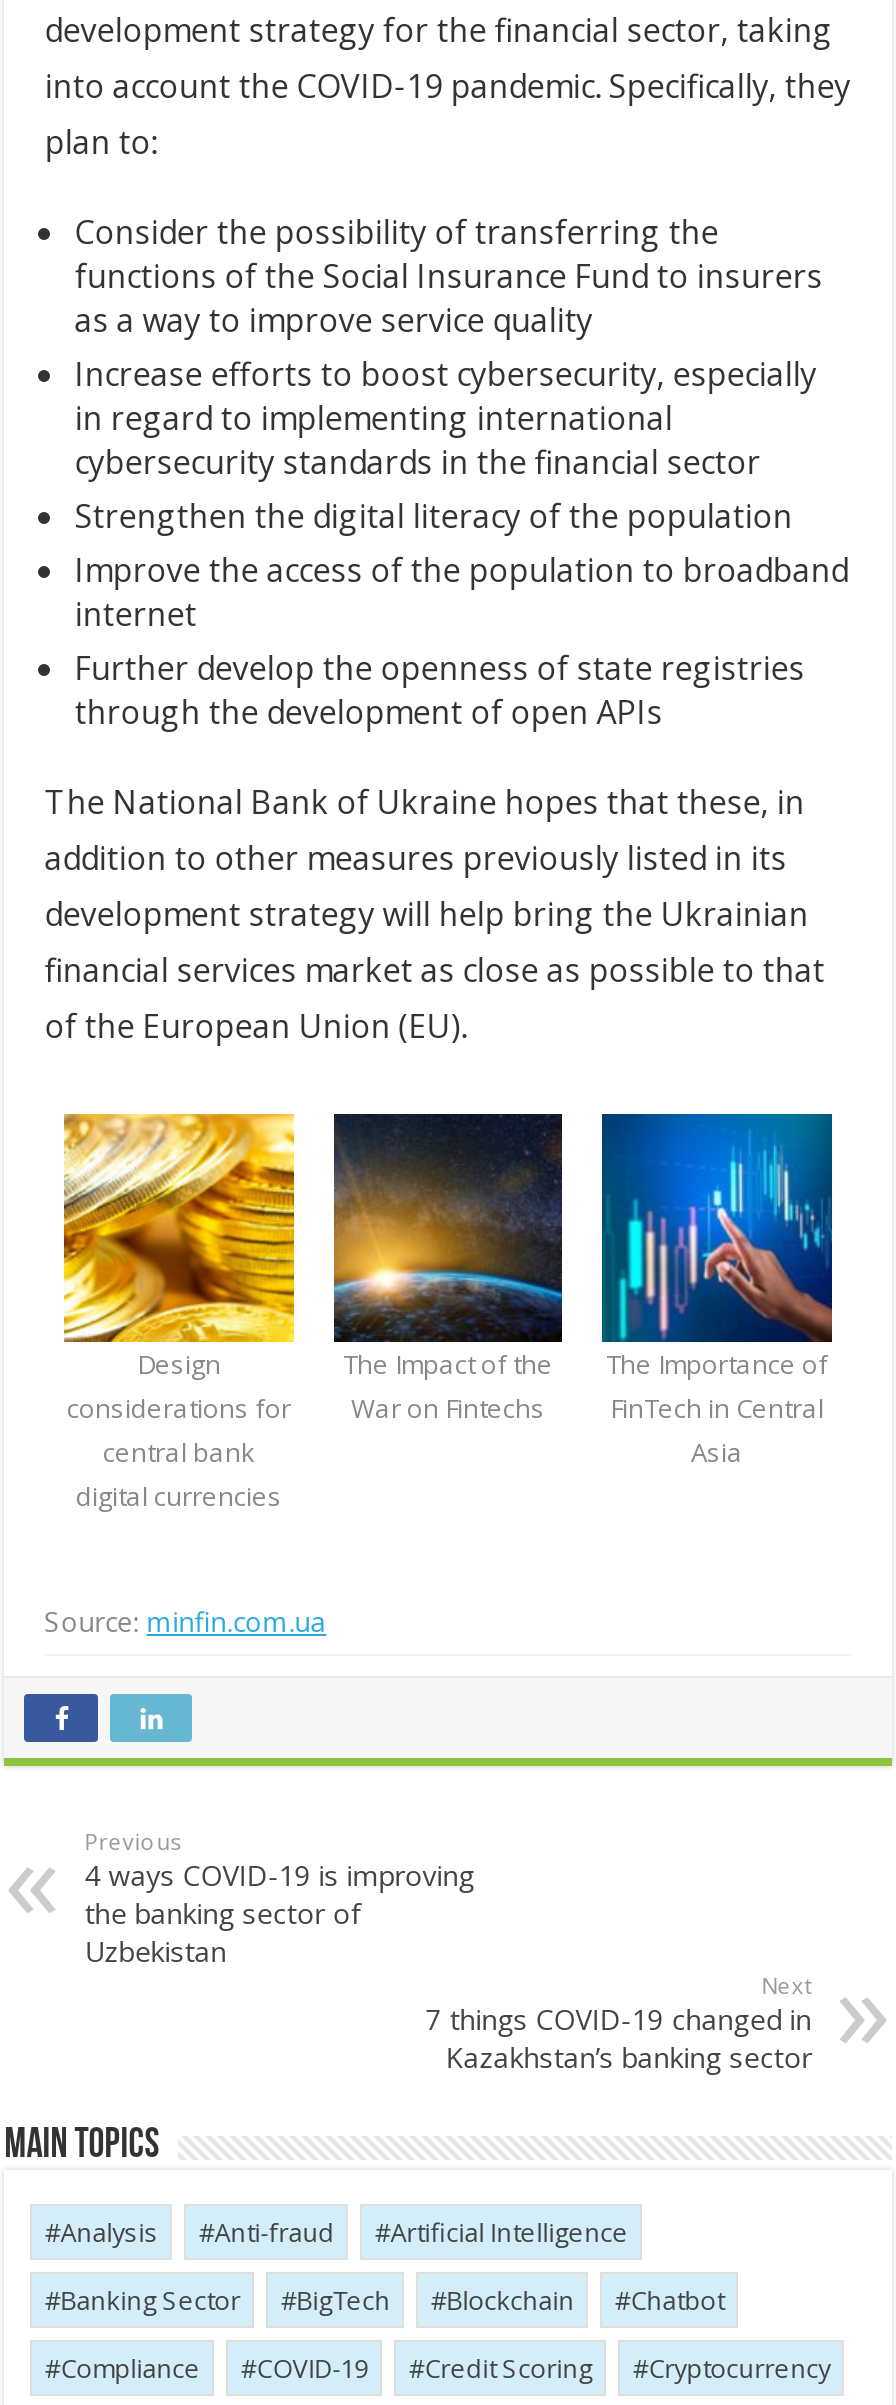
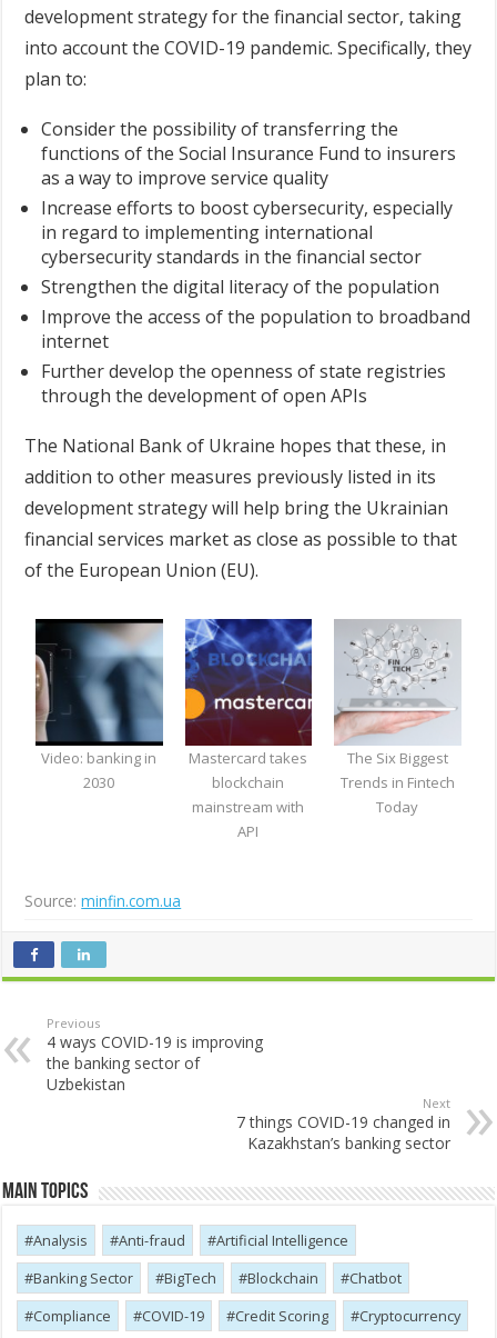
- [image]
- Design
- considerations for
- central bank
- digital currencies
+ [image]
+ Video: banking in
+ 2030

- [image]
- The Impact of the
- War on Fintechs
+ [image]
+ Mastercard takes
+ blockchain
+ mainstream with
+ API

- [image]
- The Importance of
- FinTech in Central
- Asia
+ [image]
+ The Six Biggest
+ Trends in Fintech
+ Today
